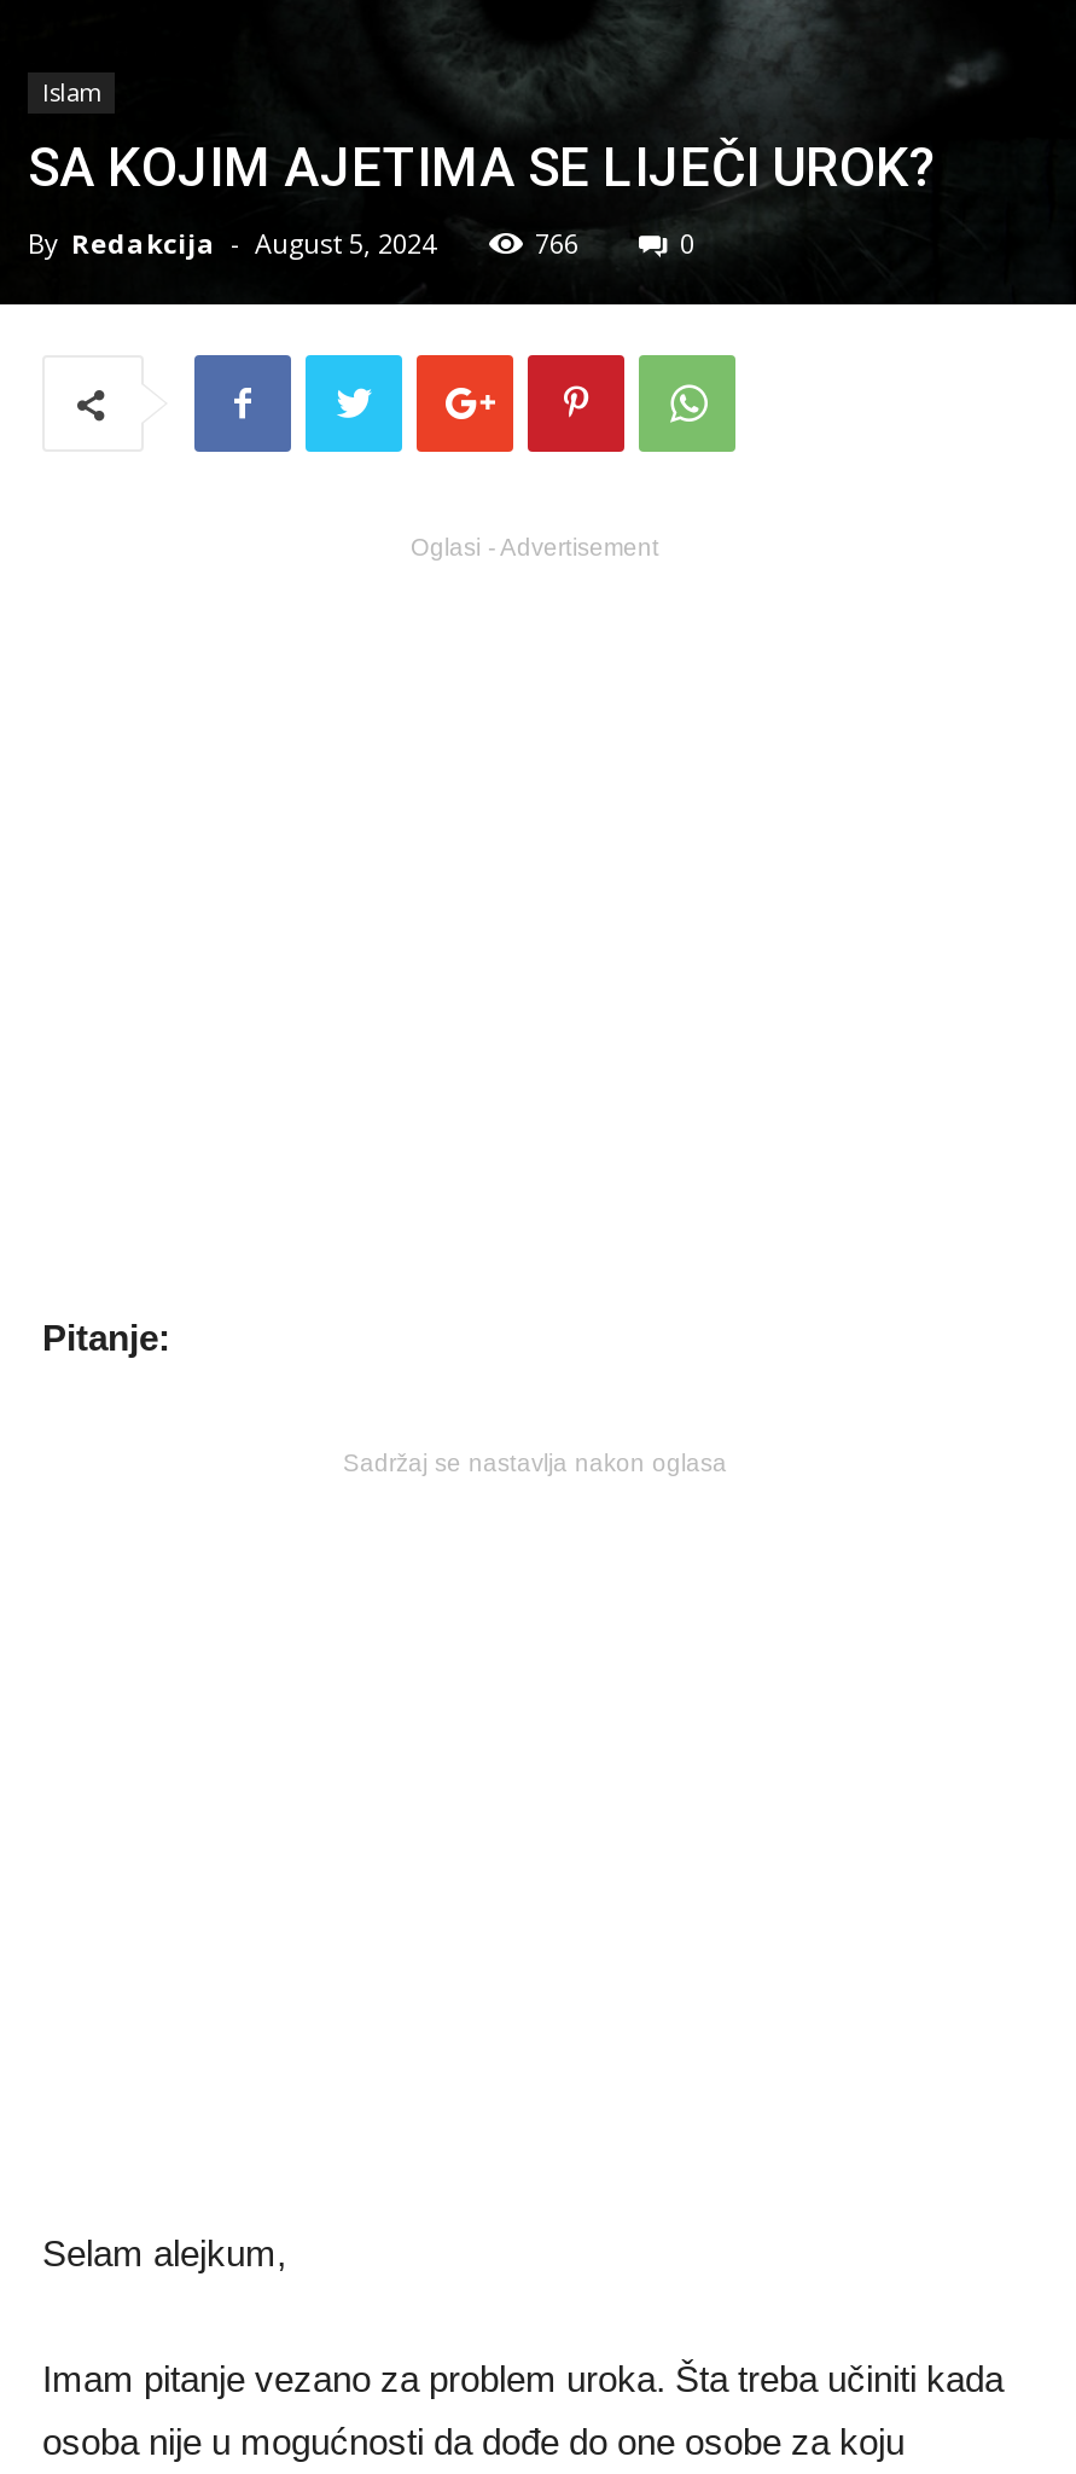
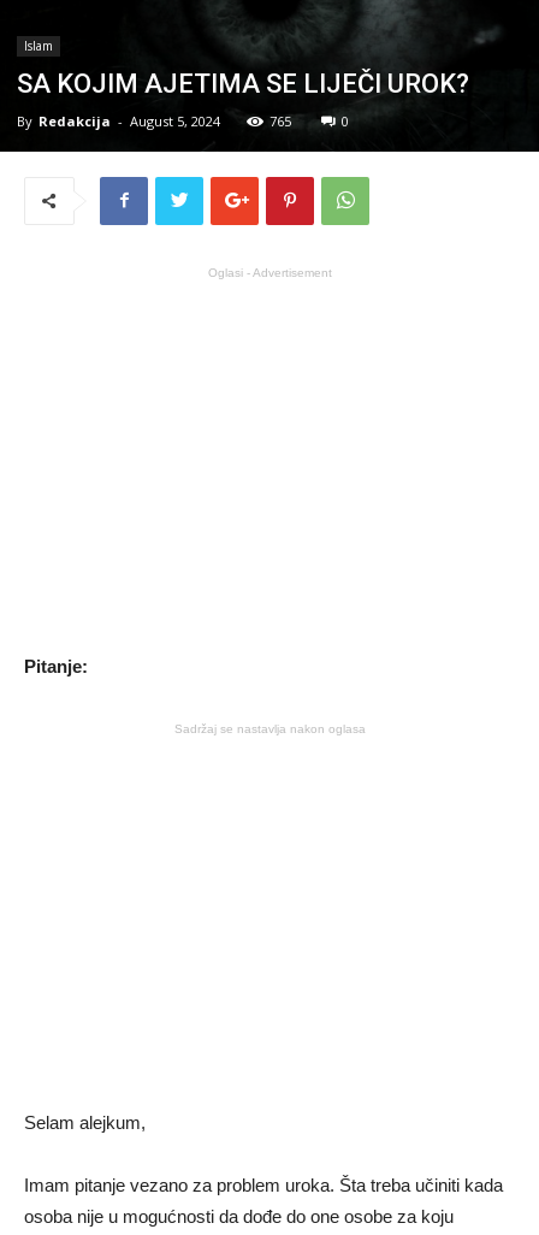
- 766
+ 765
